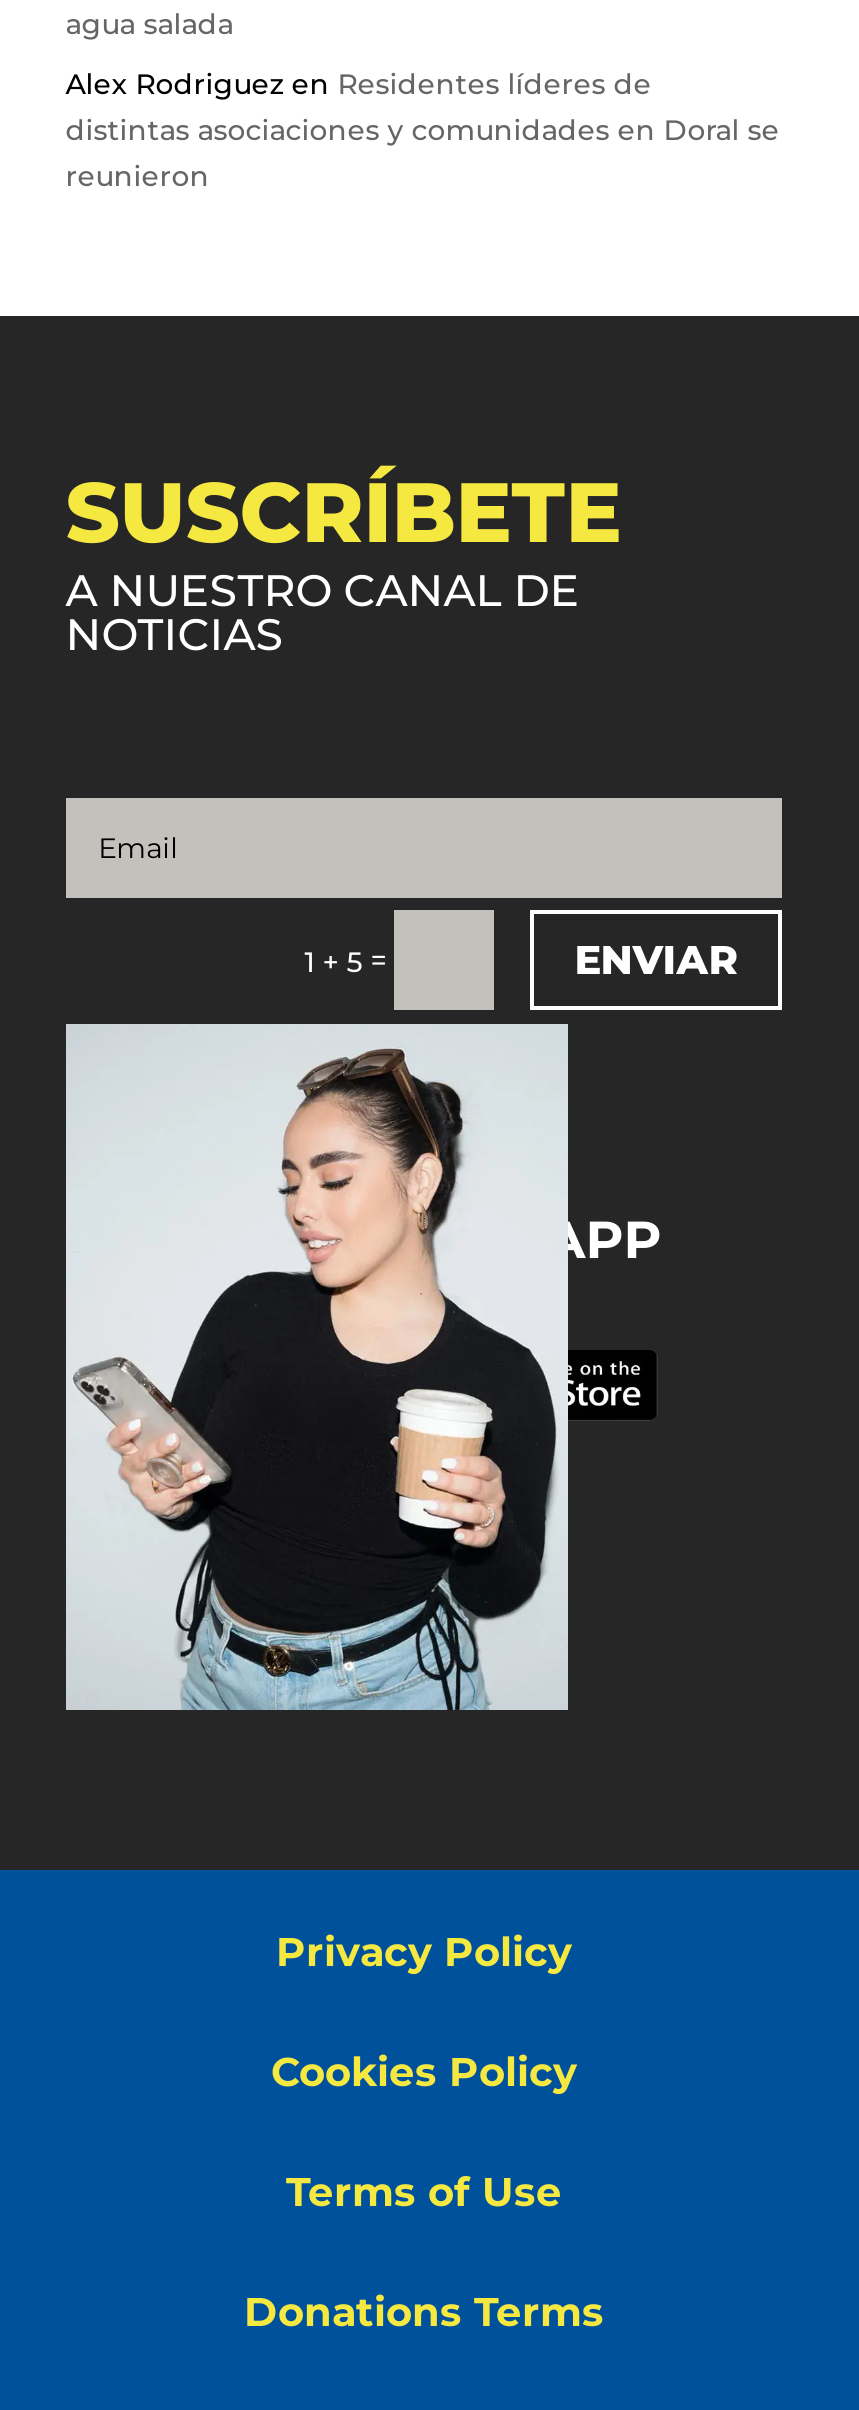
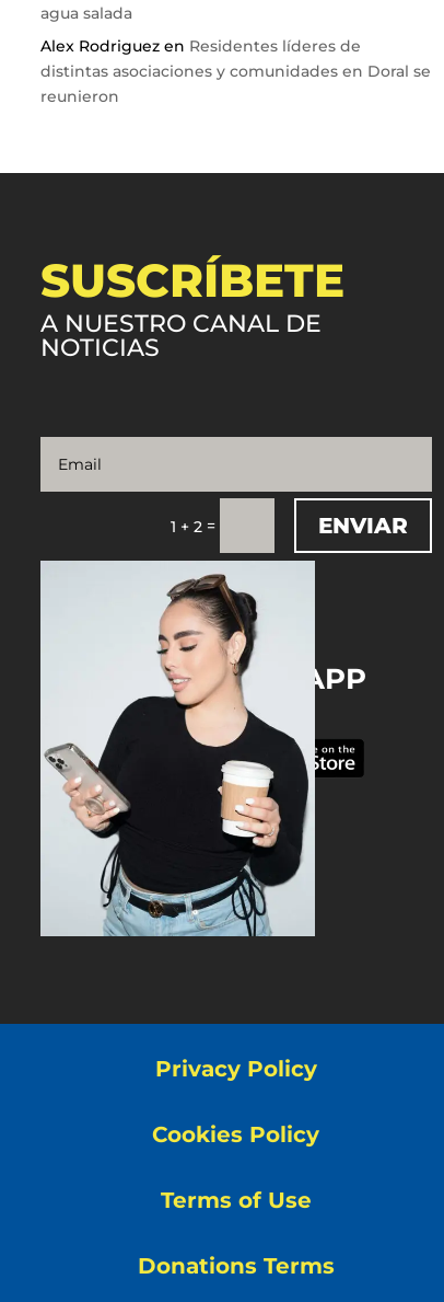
- 1 + 5 =
+ 1 + 2 =
